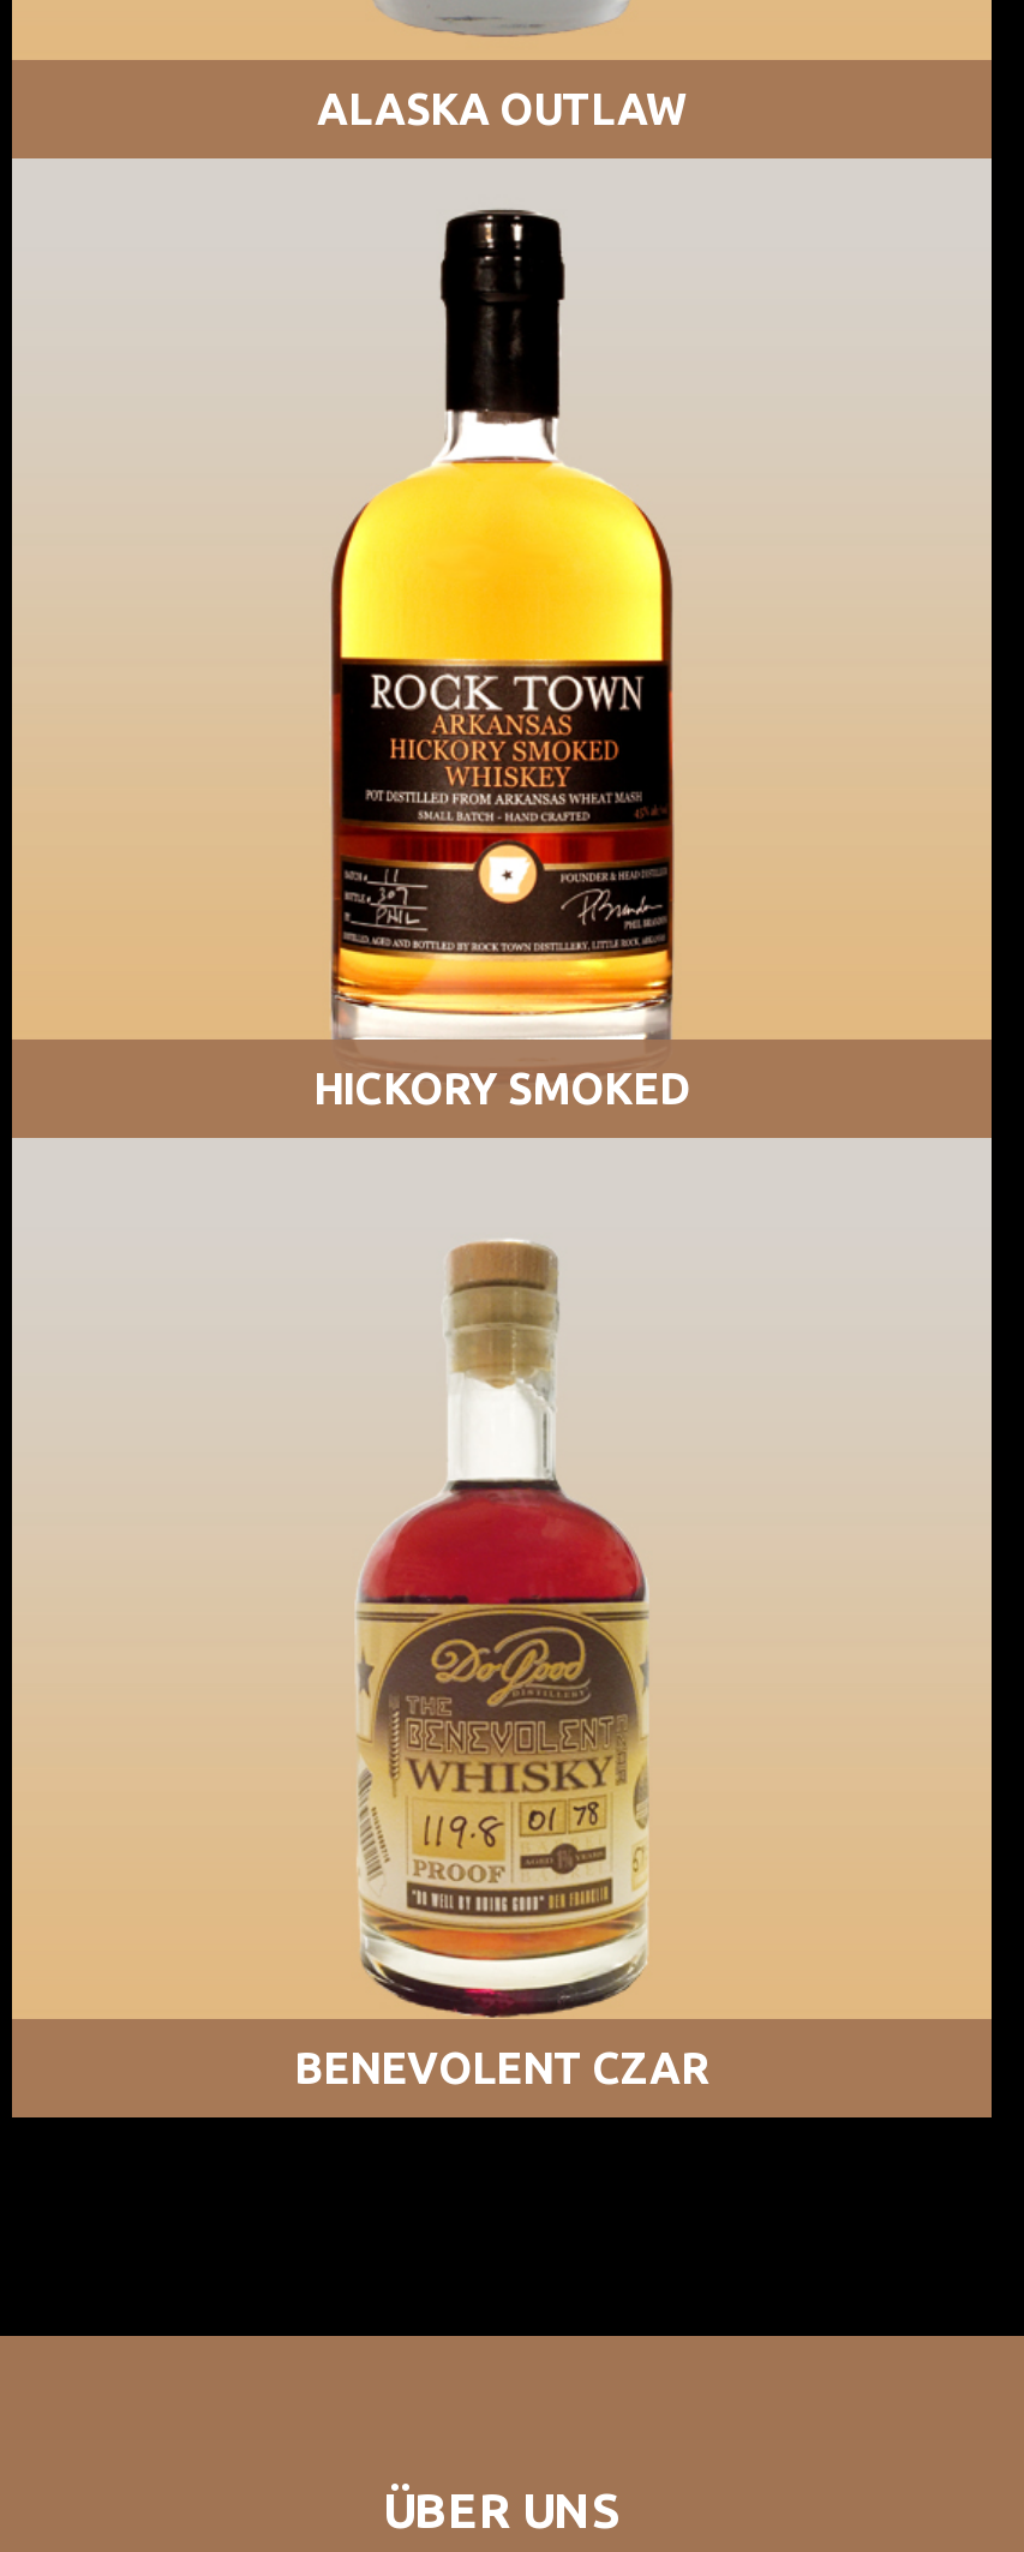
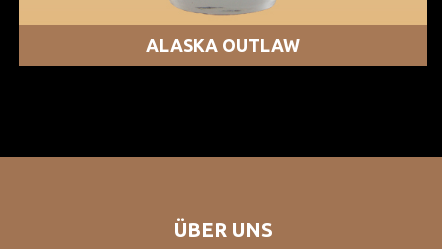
- [image]
- HICKORY SMOKED

- BENEVOLENT CZAR
